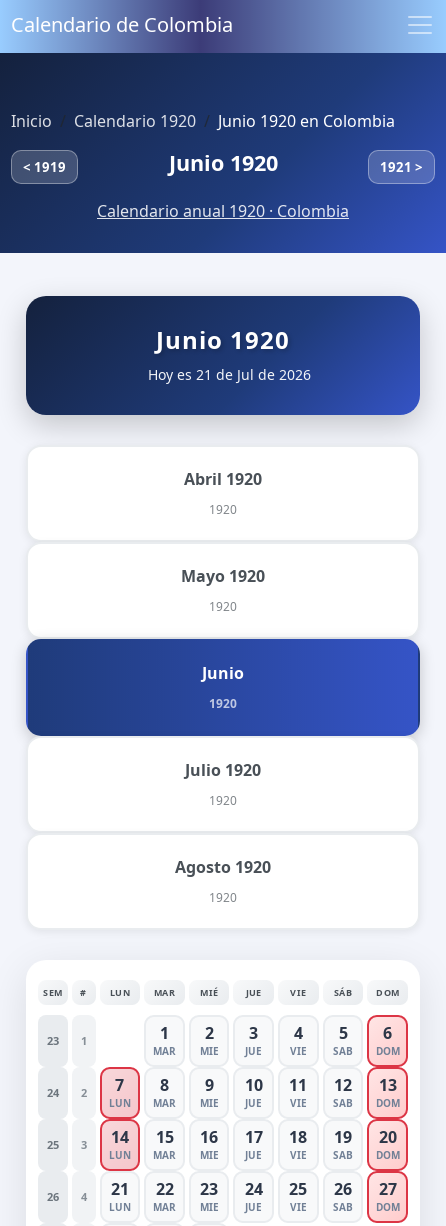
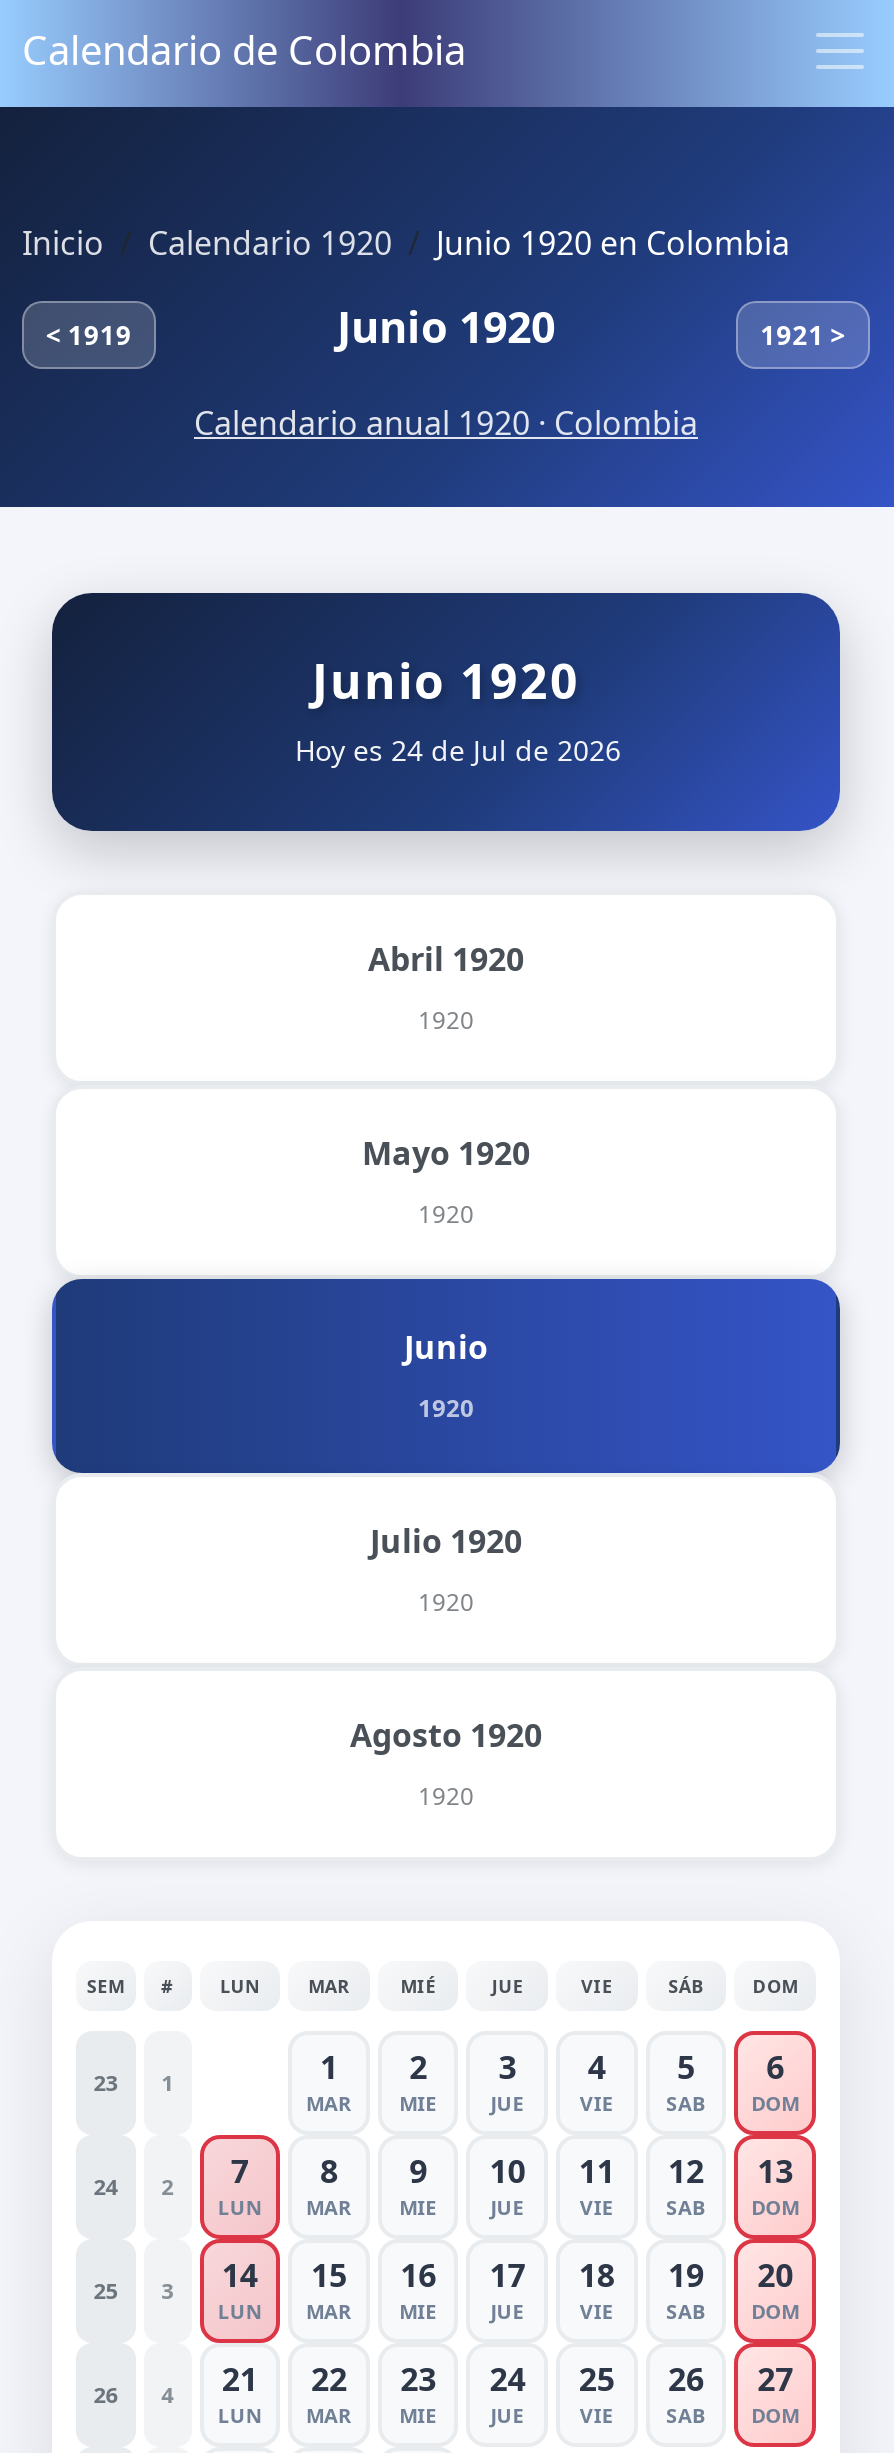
- Hoy es 21 de Jul de 2026
+ Hoy es 24 de Jul de 2026
